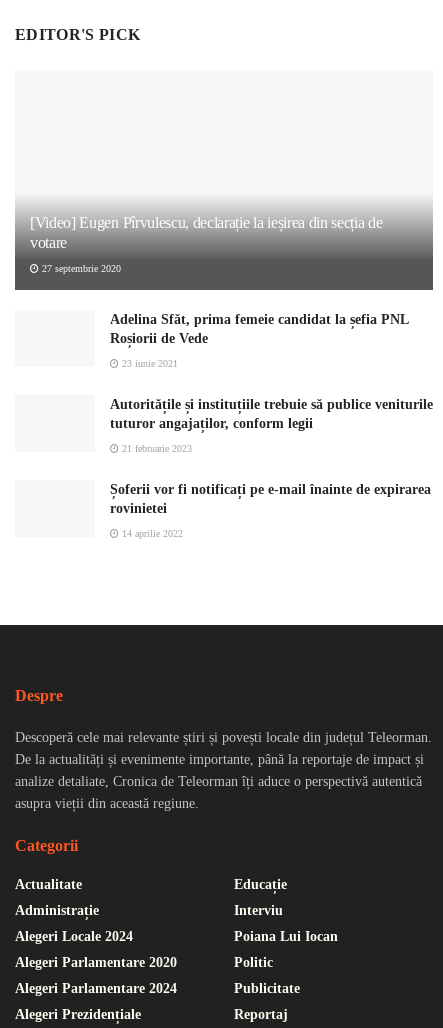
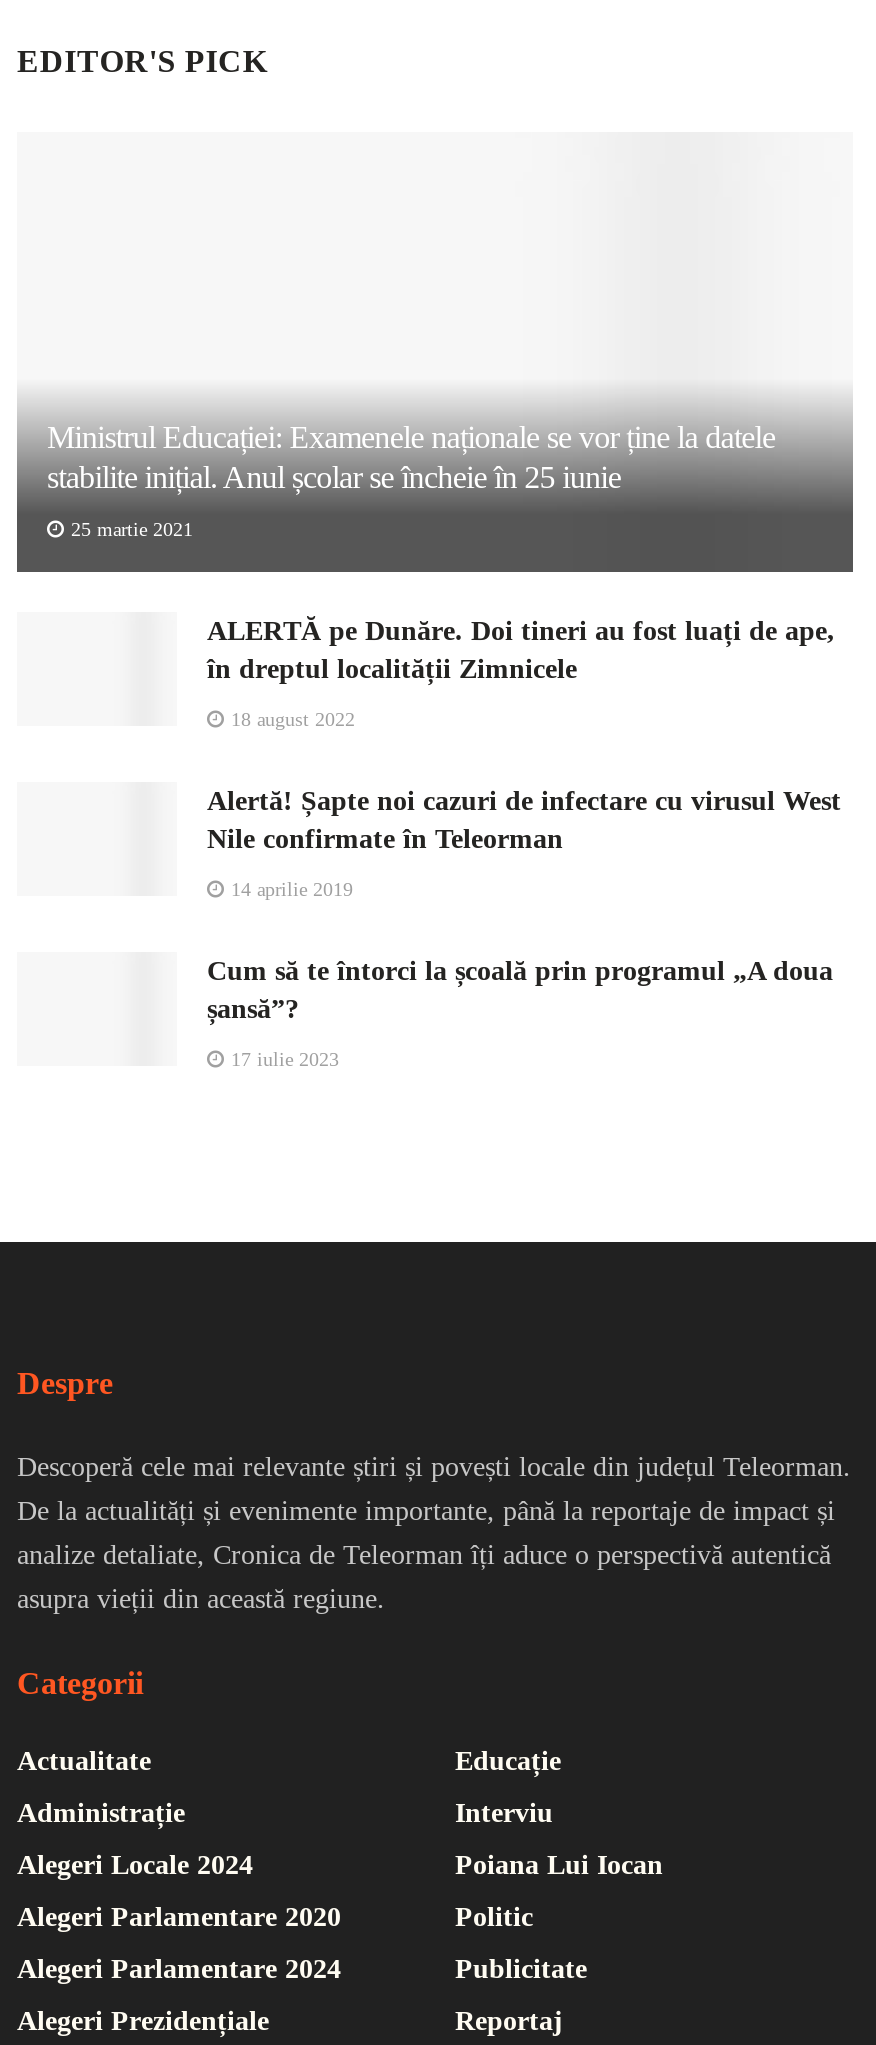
- [Video] Eugen Pîrvulescu, declarație la ieșirea din secția de
- votare
+ Ministrul Educației: Examenele naționale se vor ține la datele
+ stabilite inițial. Anul școlar se încheie în 25 iunie

- 27 septembrie 2020
+ 25 martie 2021

- Adelina Sfăt, prima femeie candidat la șefia PNL
- Roșiorii de Vede
+ ALERTĂ pe Dunăre. Doi tineri au fost luați de ape,
+ în dreptul localității Zimnicele

- 23 iunie 2021
+ 18 august 2022

- Autoritățile și instituțiile trebuie să publice veniturile
- tuturor angajaților, conform legii
+ Alertă! Șapte noi cazuri de infectare cu virusul West
+ Nile confirmate în Teleorman

- 21 februarie 2023
+ 14 aprilie 2019

- Șoferii vor fi notificați pe e-mail înainte de expirarea
- rovinietei
+ Cum să te întorci la școală prin programul „A doua
+ șansă”?

- 14 aprilie 2022
+ 17 iulie 2023
